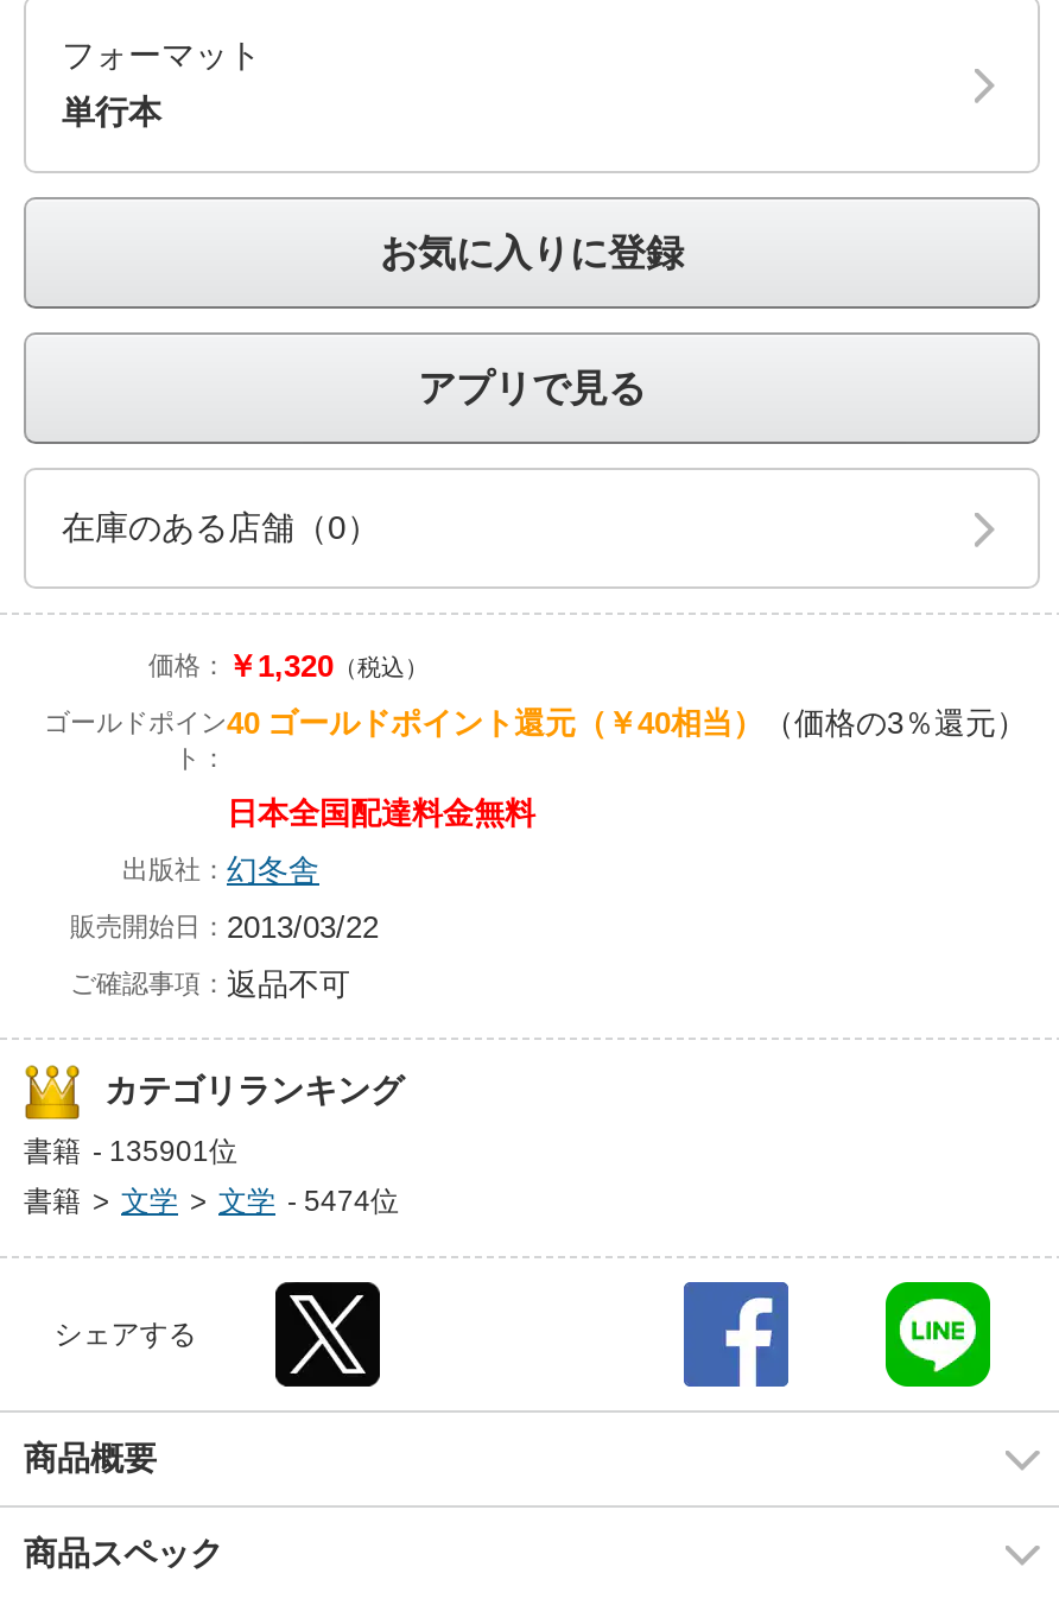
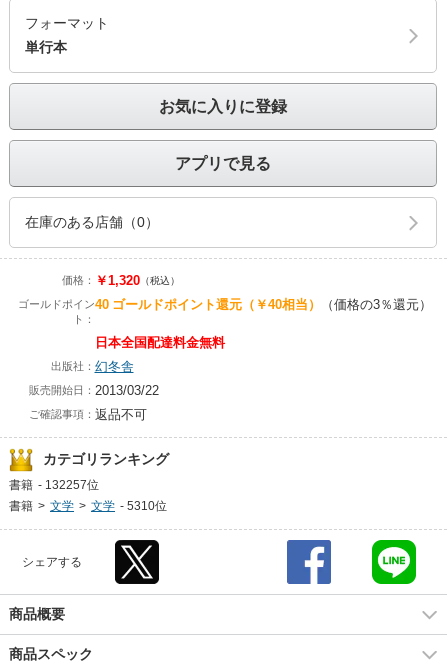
- 書籍 - 135901位
+ 書籍 - 132257位

- 書籍 > 文学 > 文学 - 5474位
+ 書籍 > 文学 > 文学 - 5310位
